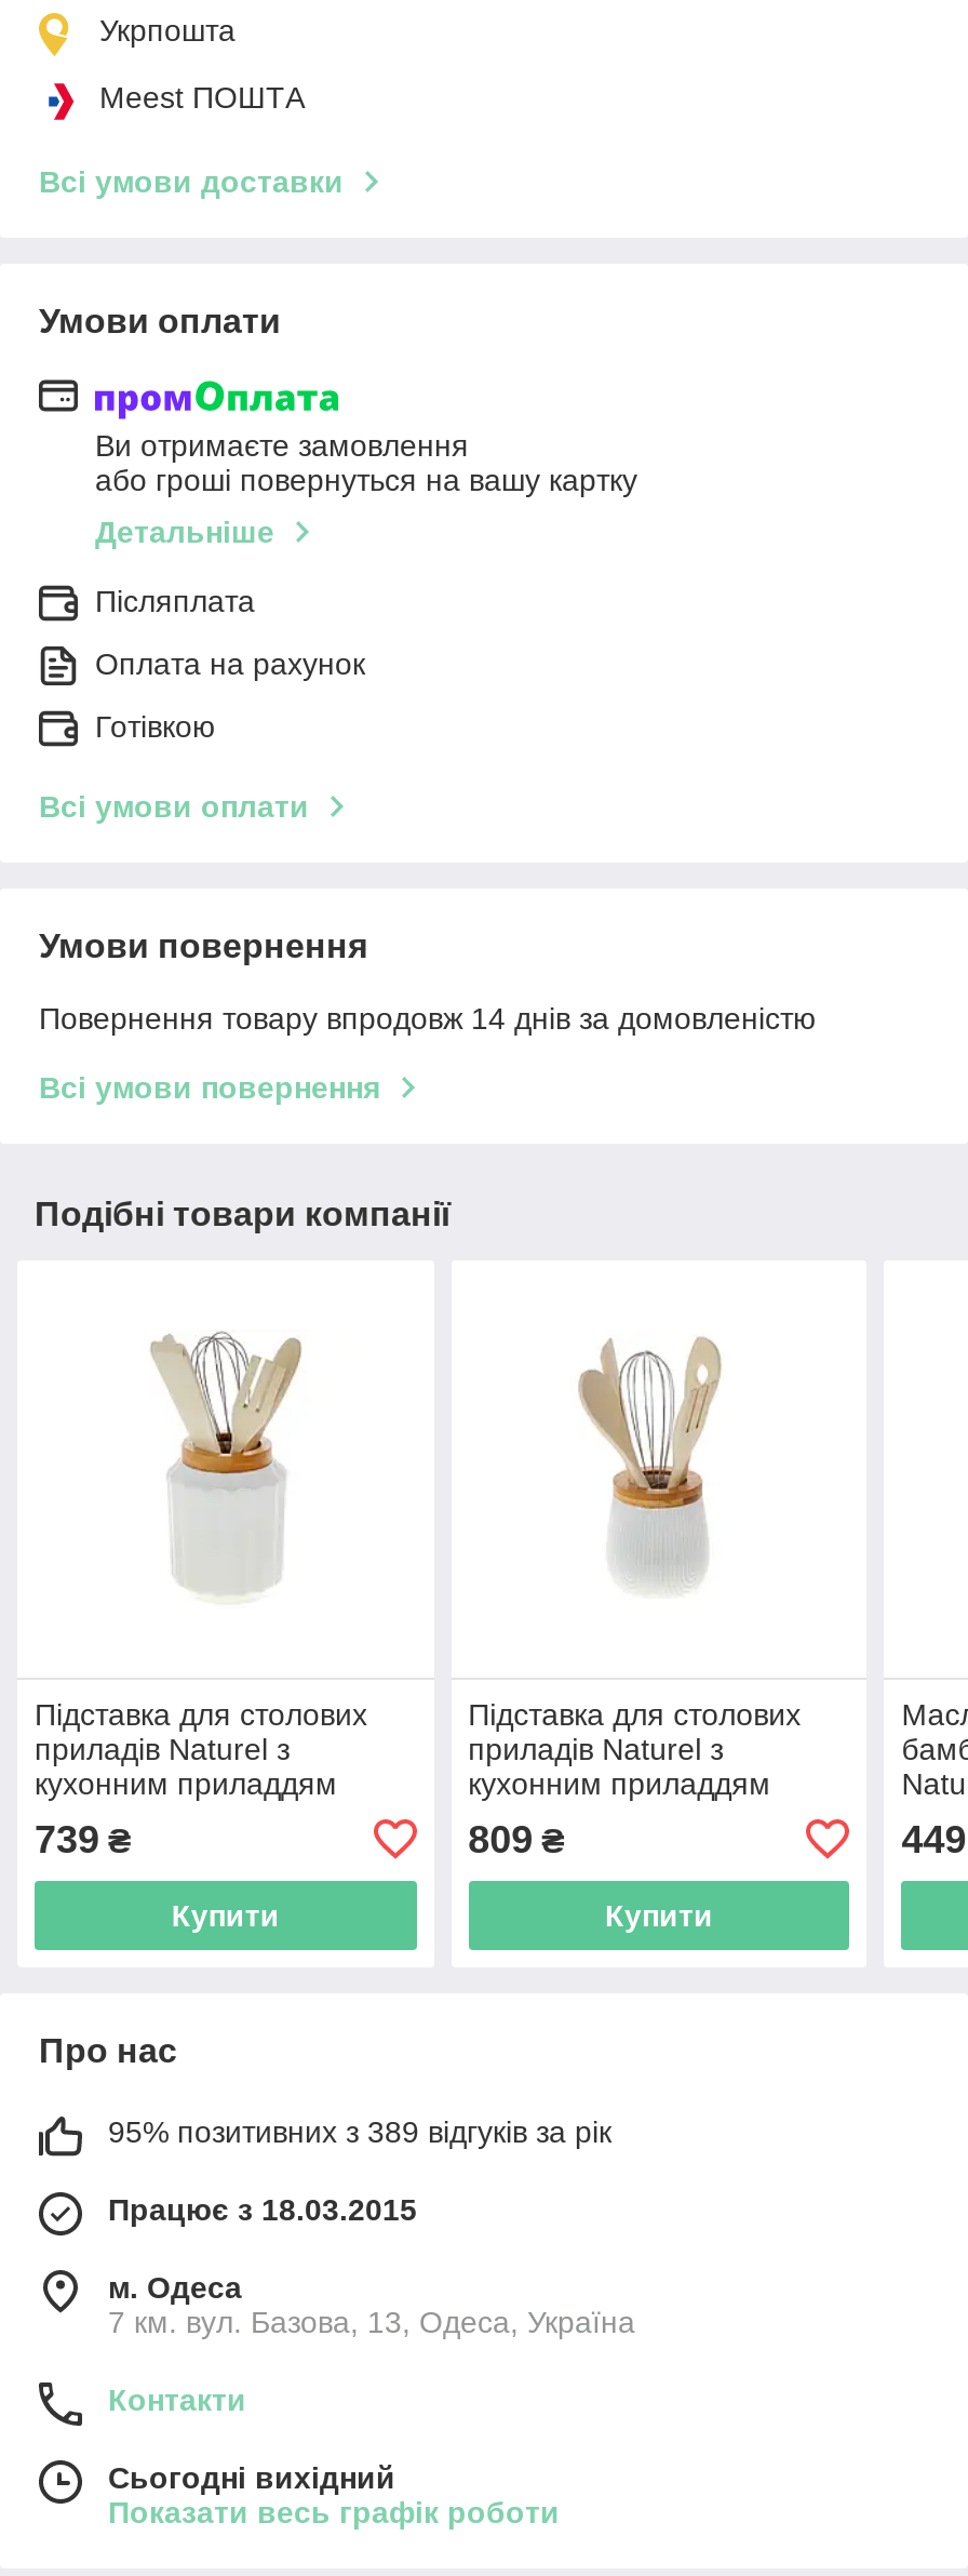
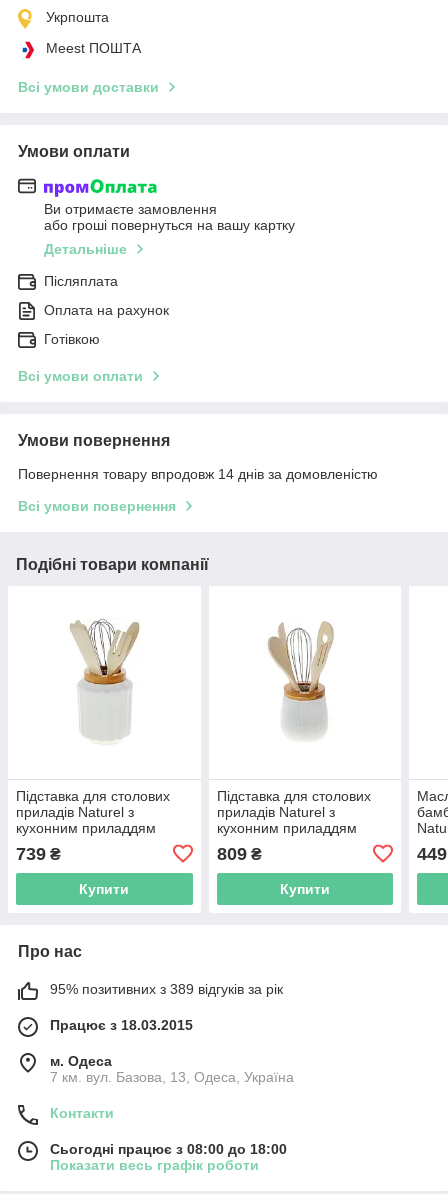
- Сьогодні вихідний
+ Сьогодні працює з 08:00 до 18:00
